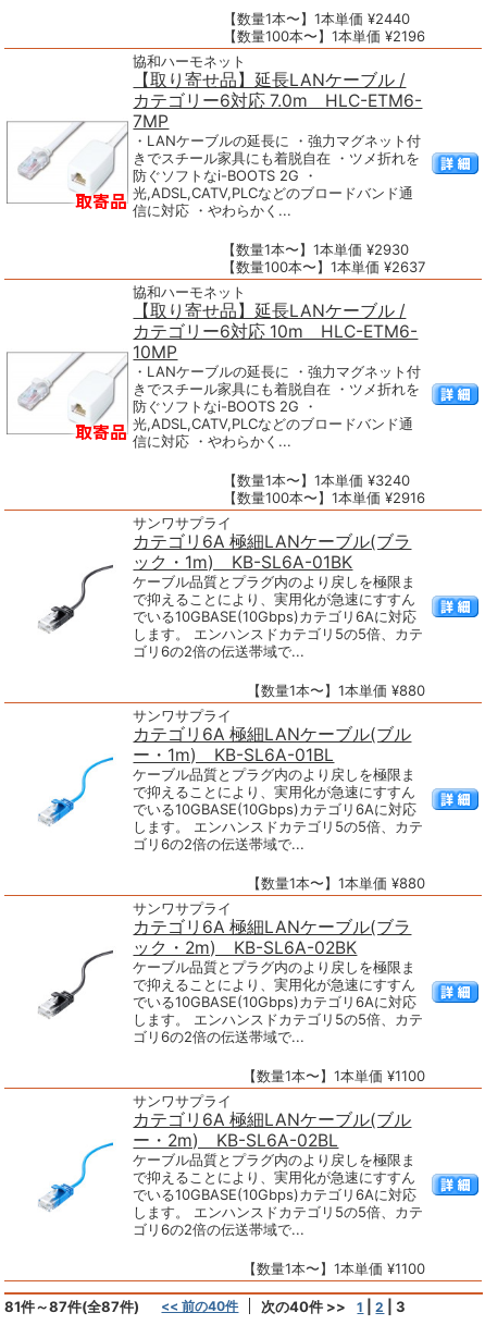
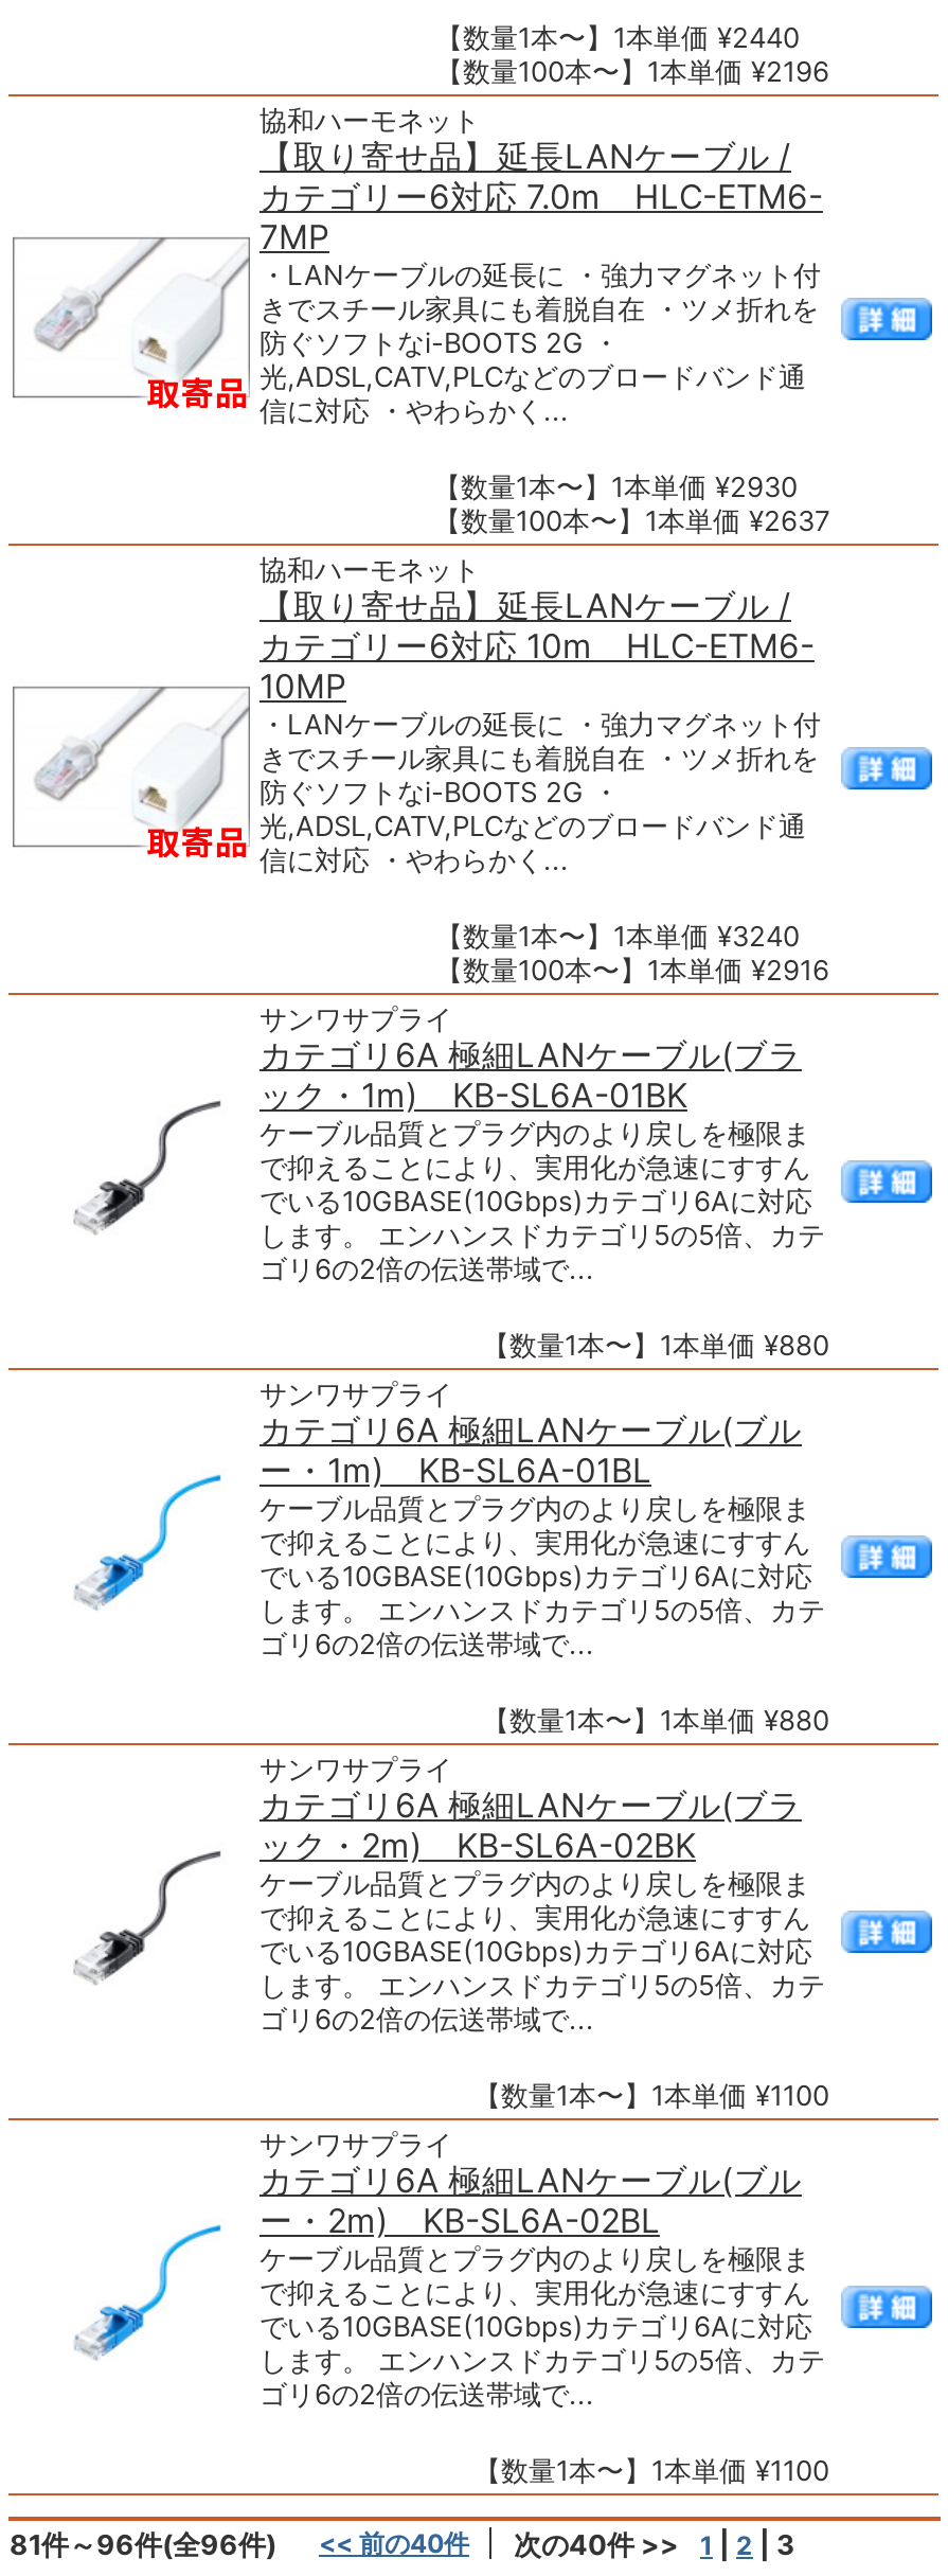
- 81件～87件(全87件)
+ 81件～96件(全96件)
